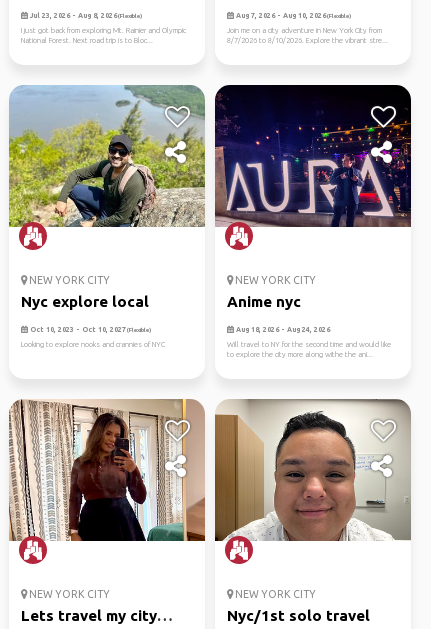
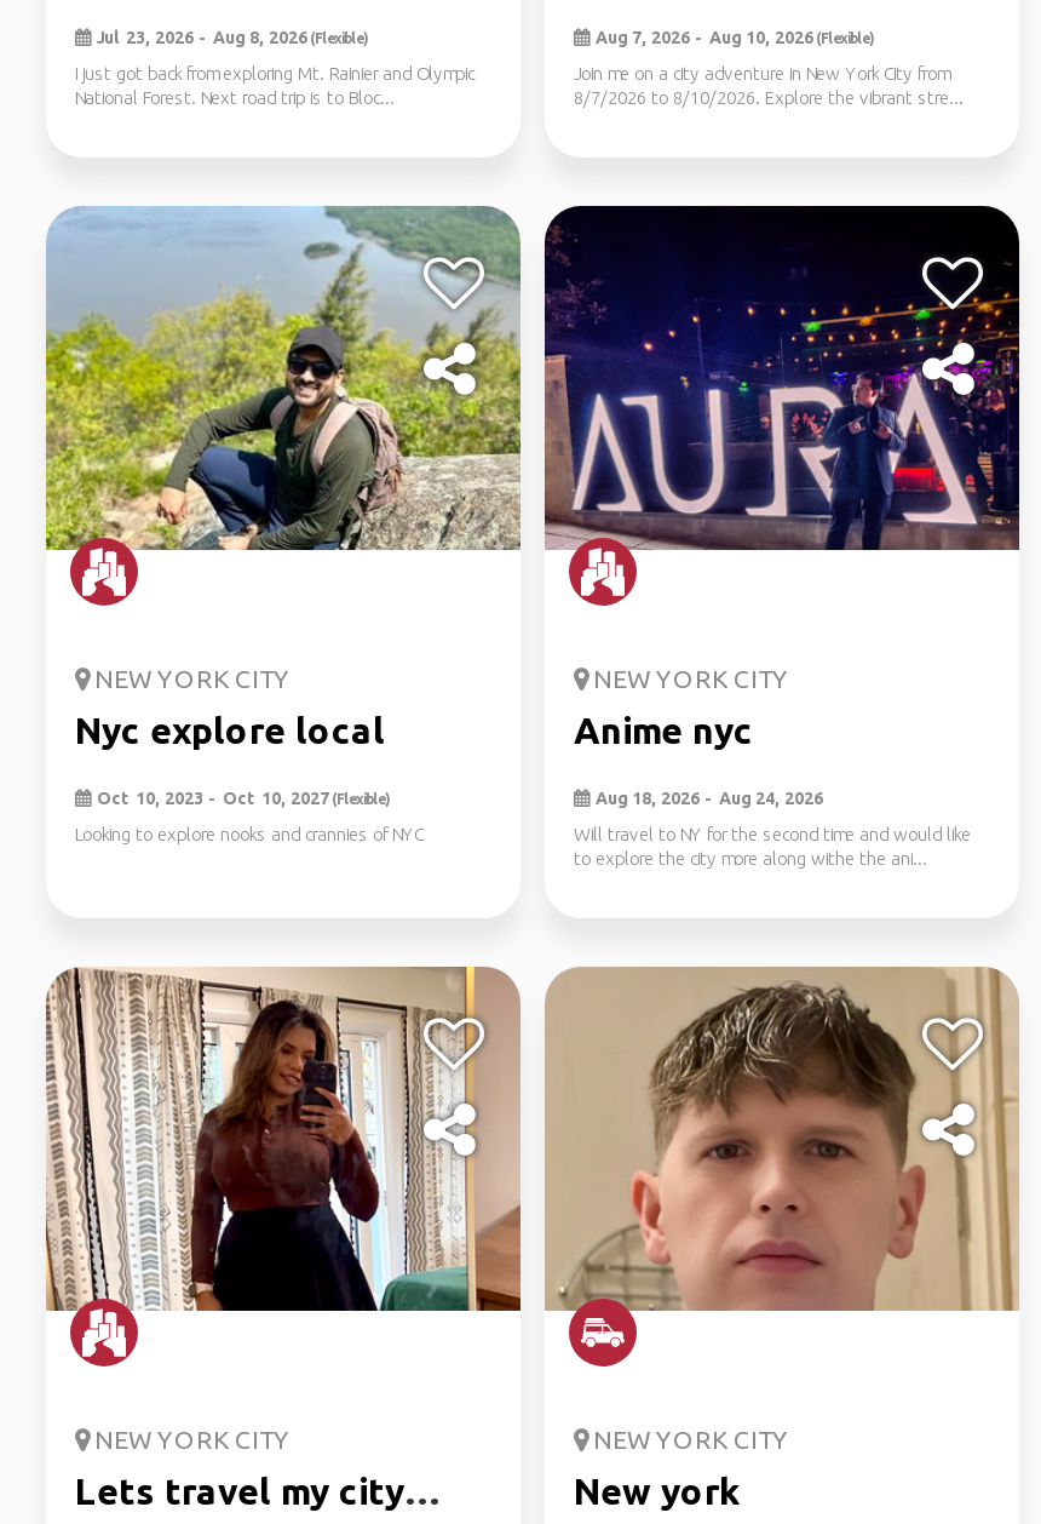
- [image]
+ [image]

- Nyc/1st solo travel
+ New york
